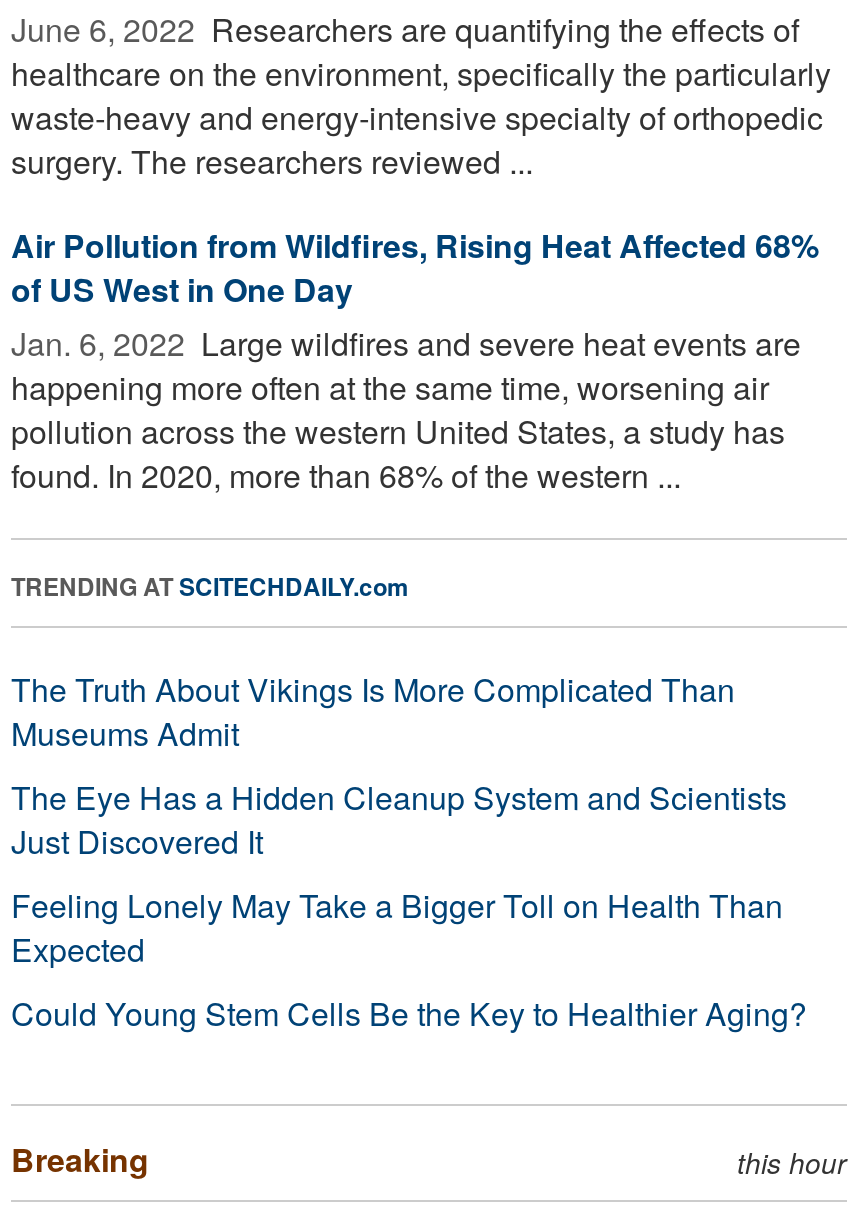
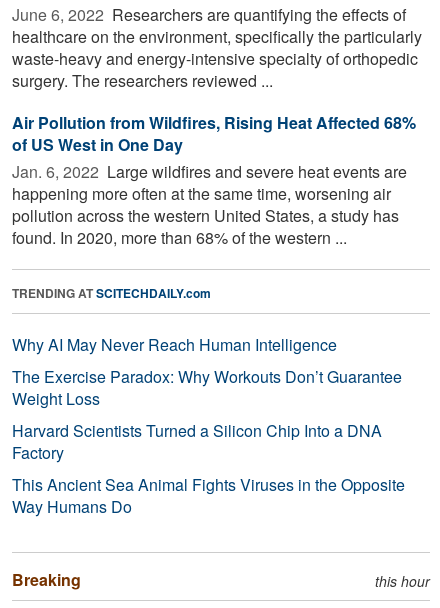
- The Truth About Vikings Is More Complicated Than
- Museums Admit
- The Eye Has a Hidden Cleanup System and Scientists
- Just Discovered It
- Feeling Lonely May Take a Bigger Toll on Health Than
- Expected
- Could Young Stem Cells Be the Key to Healthier Aging?
+ Why AI May Never Reach Human Intelligence
+ The Exercise Paradox: Why Workouts Don’t Guarantee
+ Weight Loss
+ Harvard Scientists Turned a Silicon Chip Into a DNA
+ Factory
+ This Ancient Sea Animal Fights Viruses in the Opposite
+ Way Humans Do
